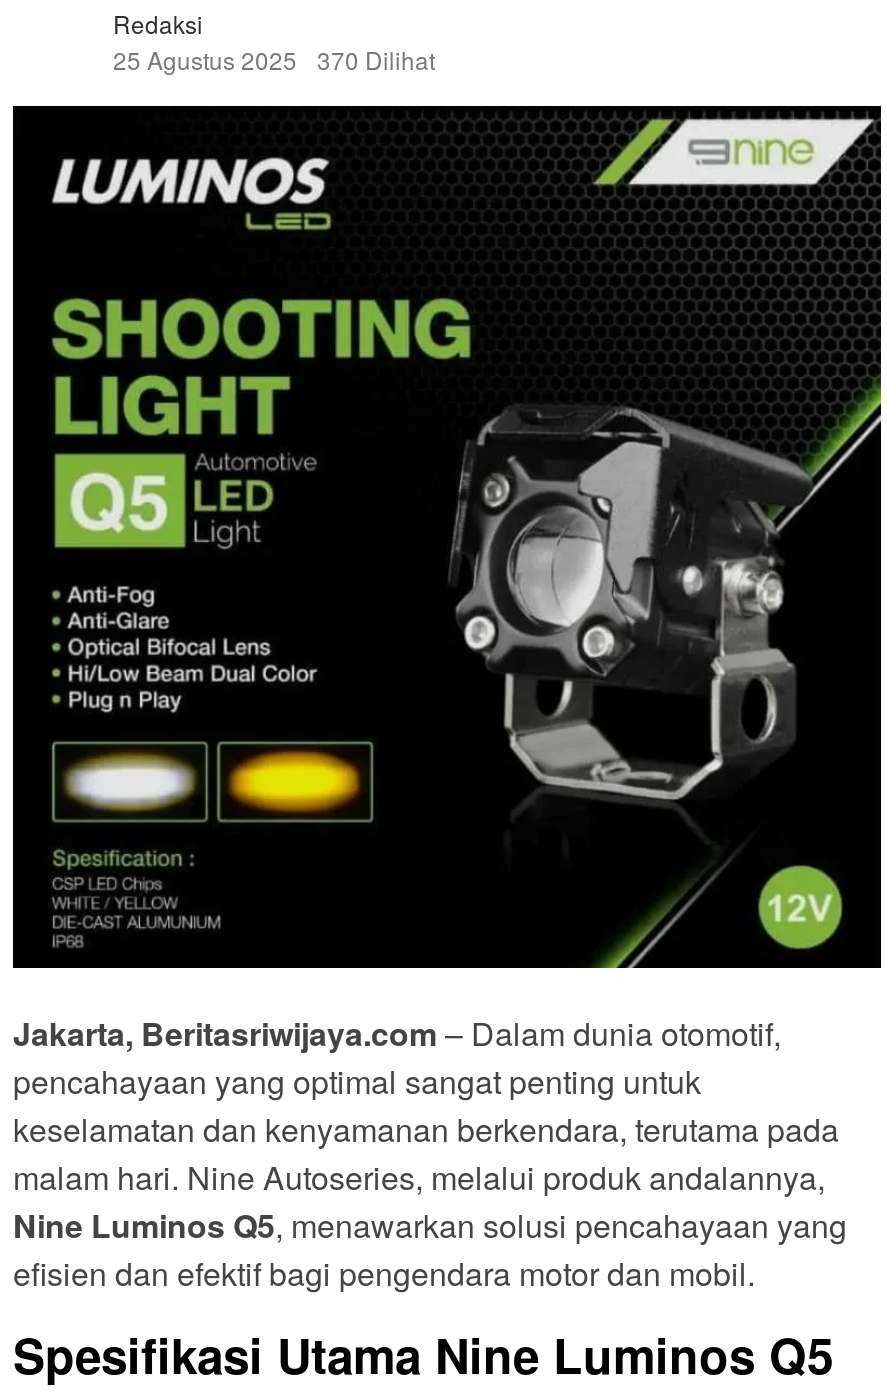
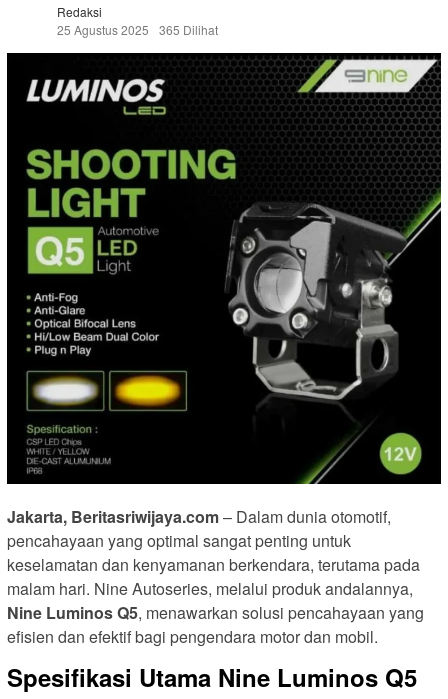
- 25 Agustus 2025 370 Dilihat
+ 25 Agustus 2025 365 Dilihat
